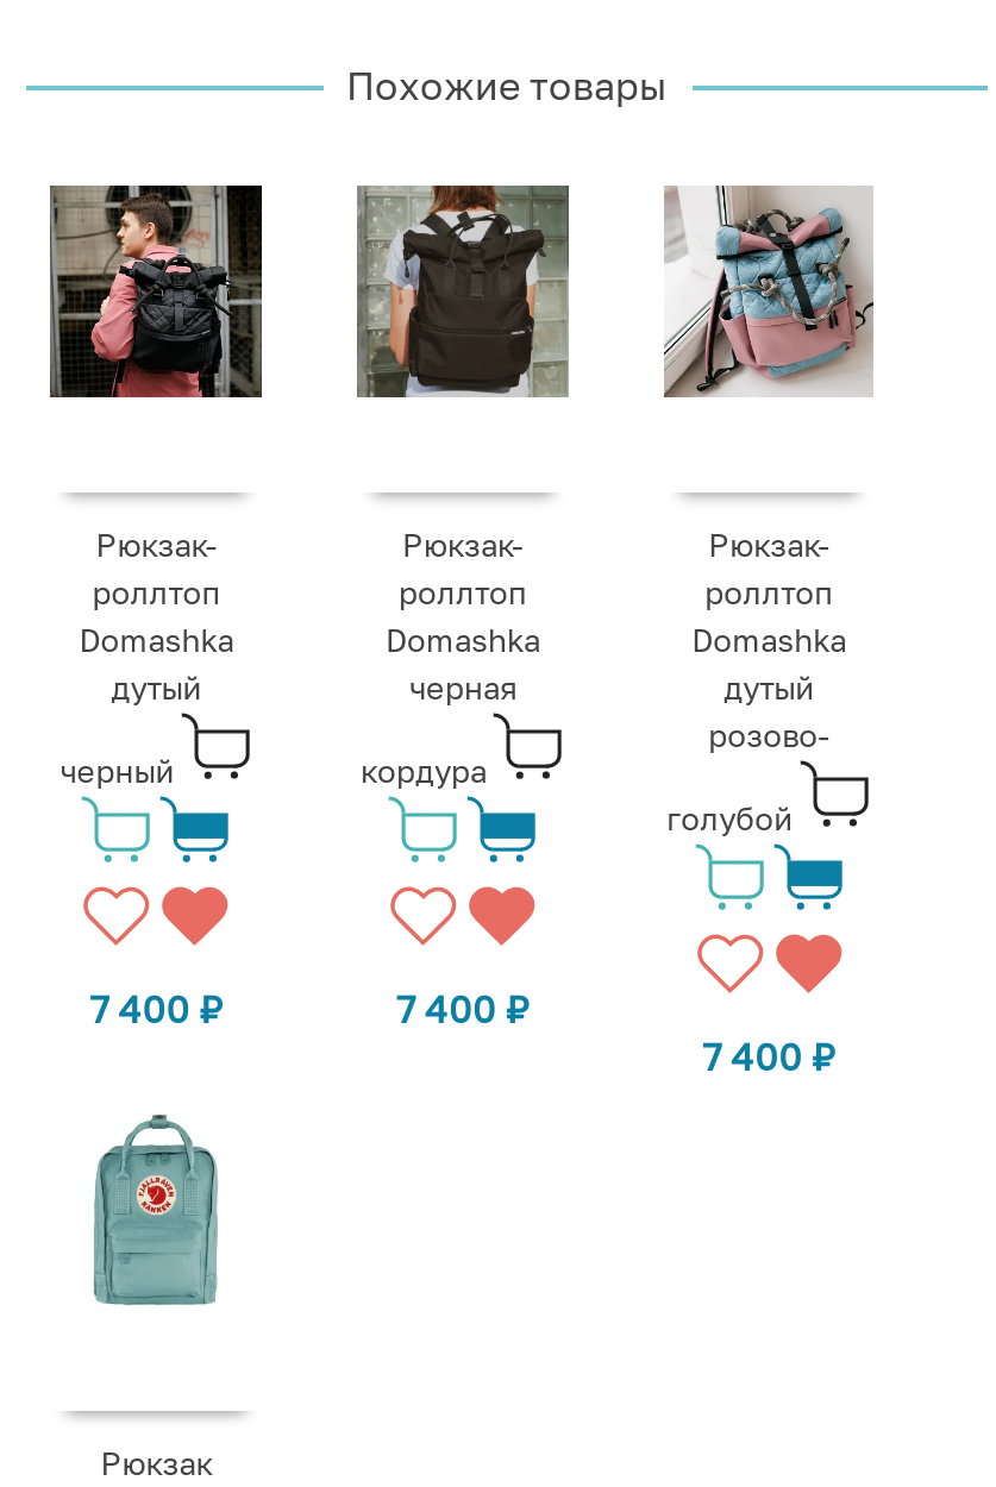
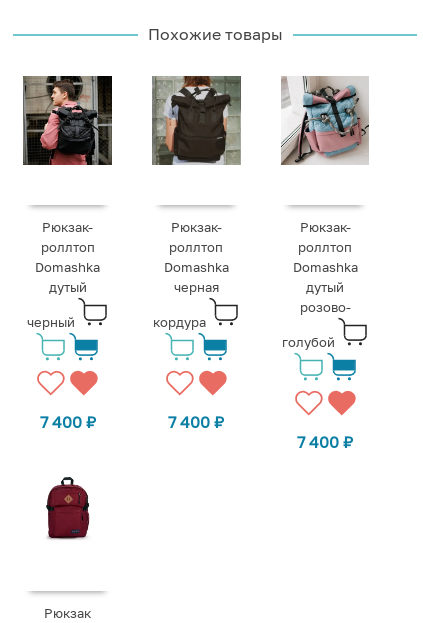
- [image]
+ [image]
